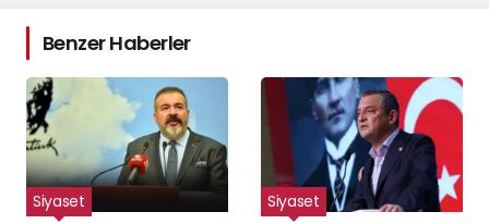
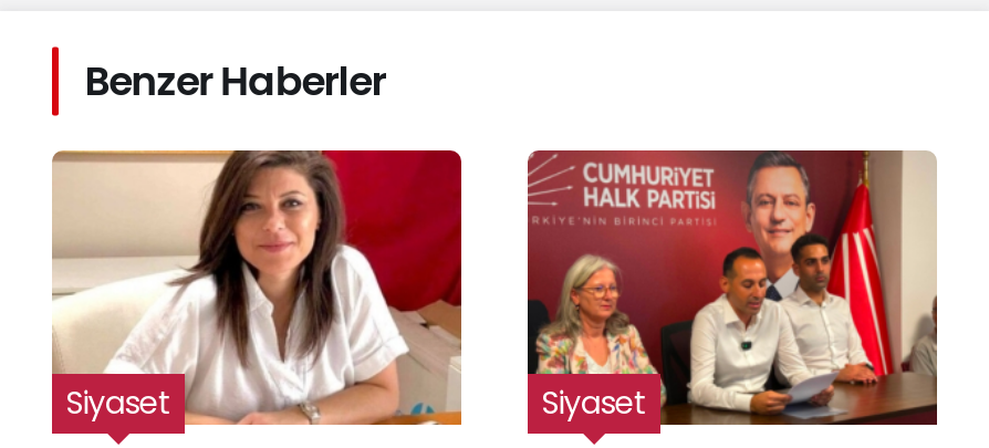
- [image]
+ [image]

- [image]
+ [image]
